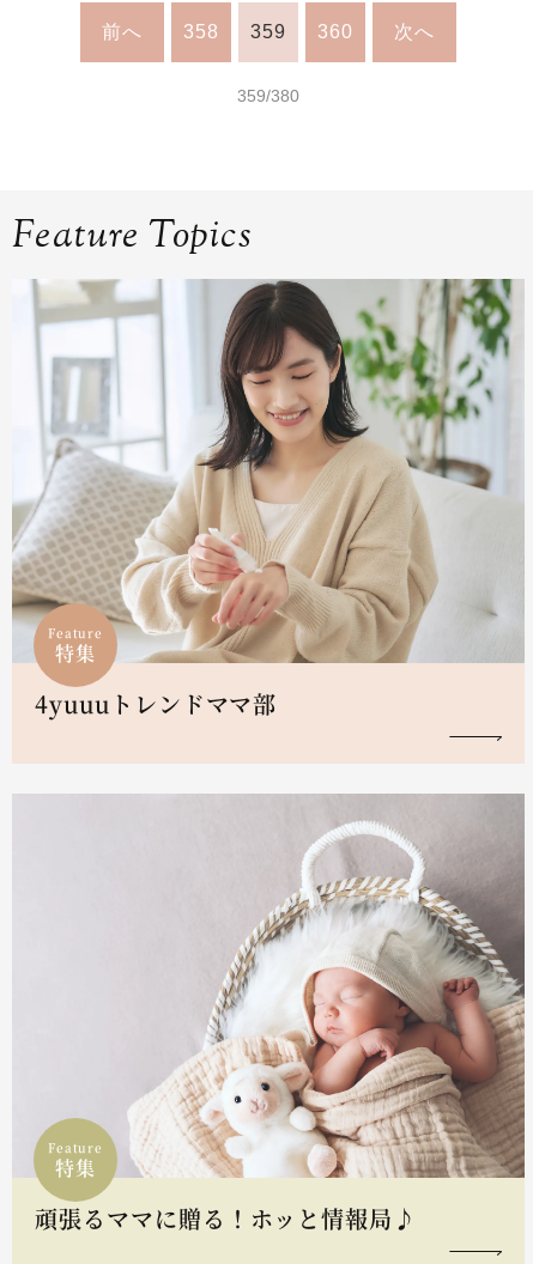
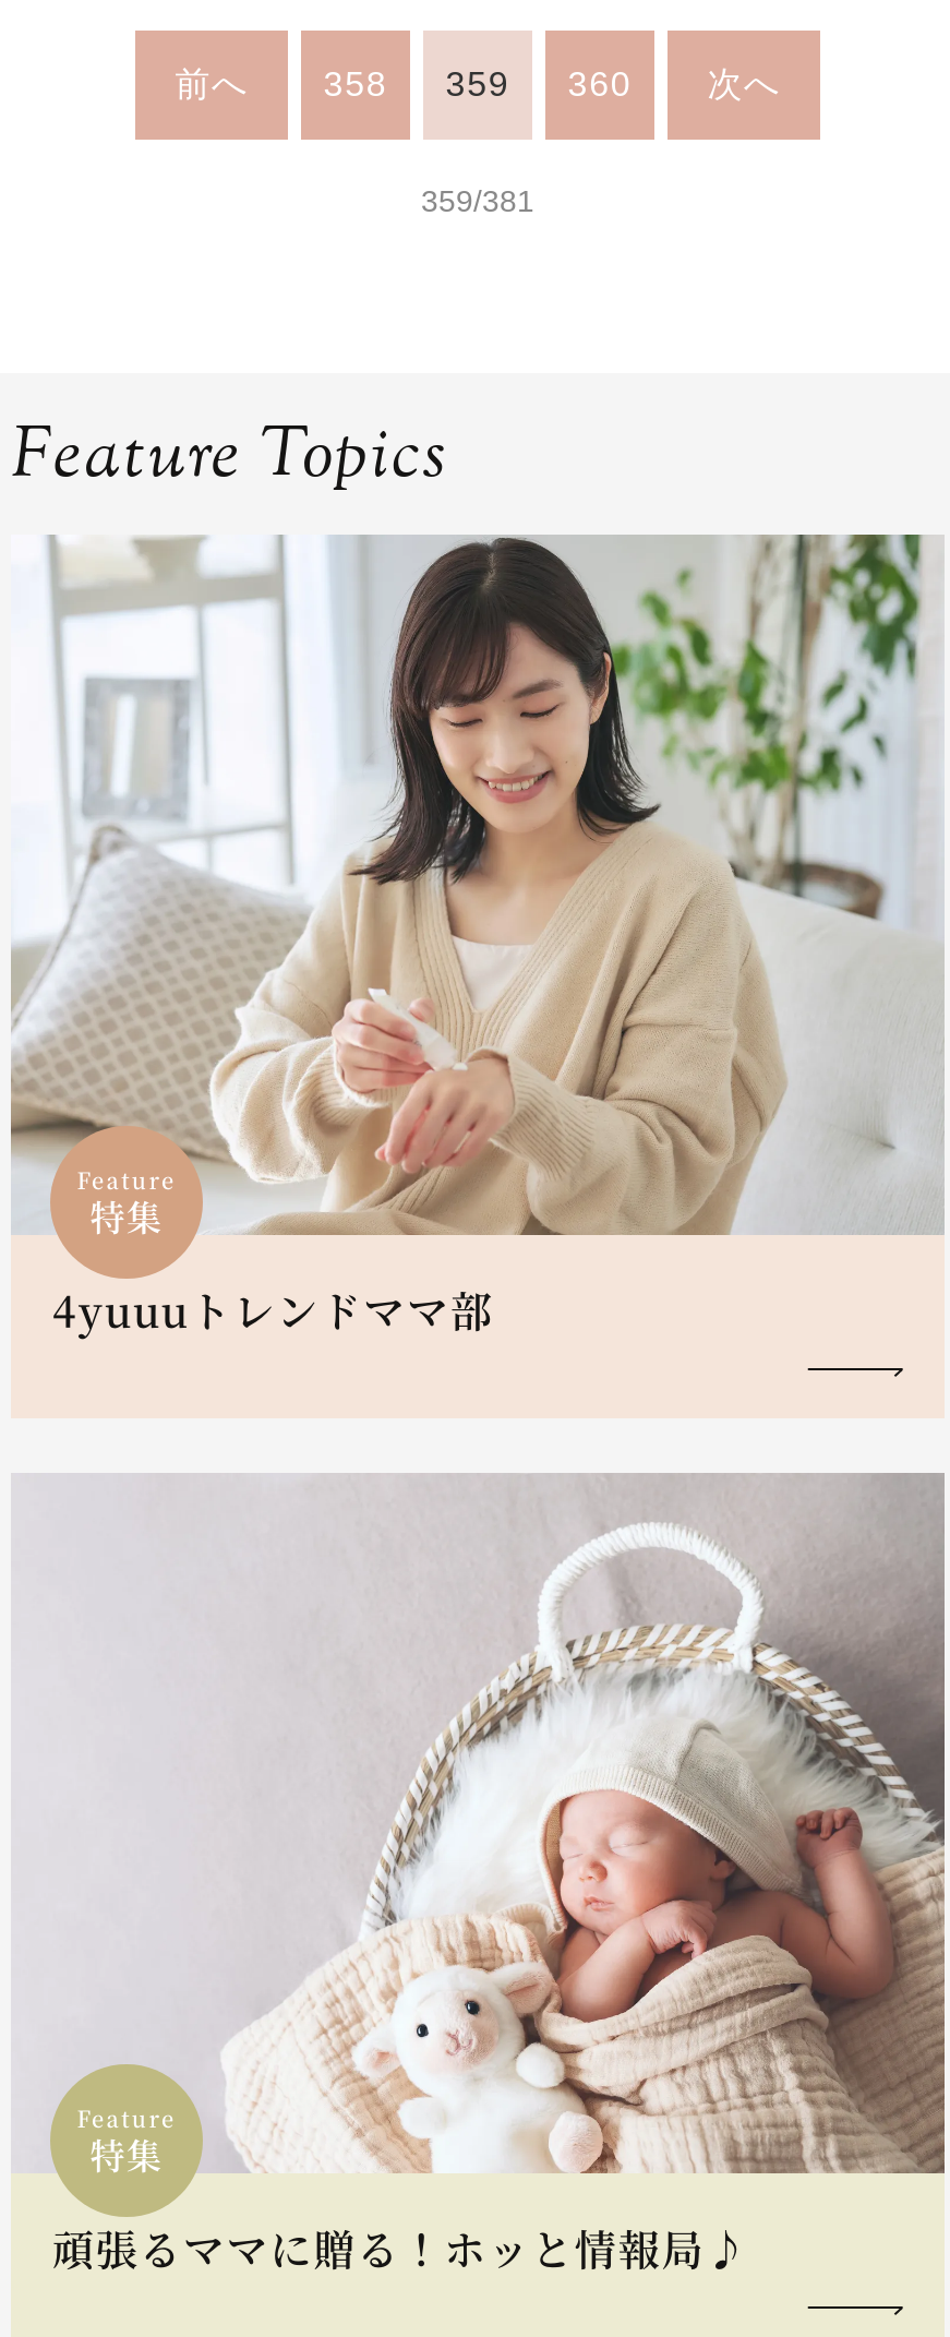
- 359/380
+ 359/381
